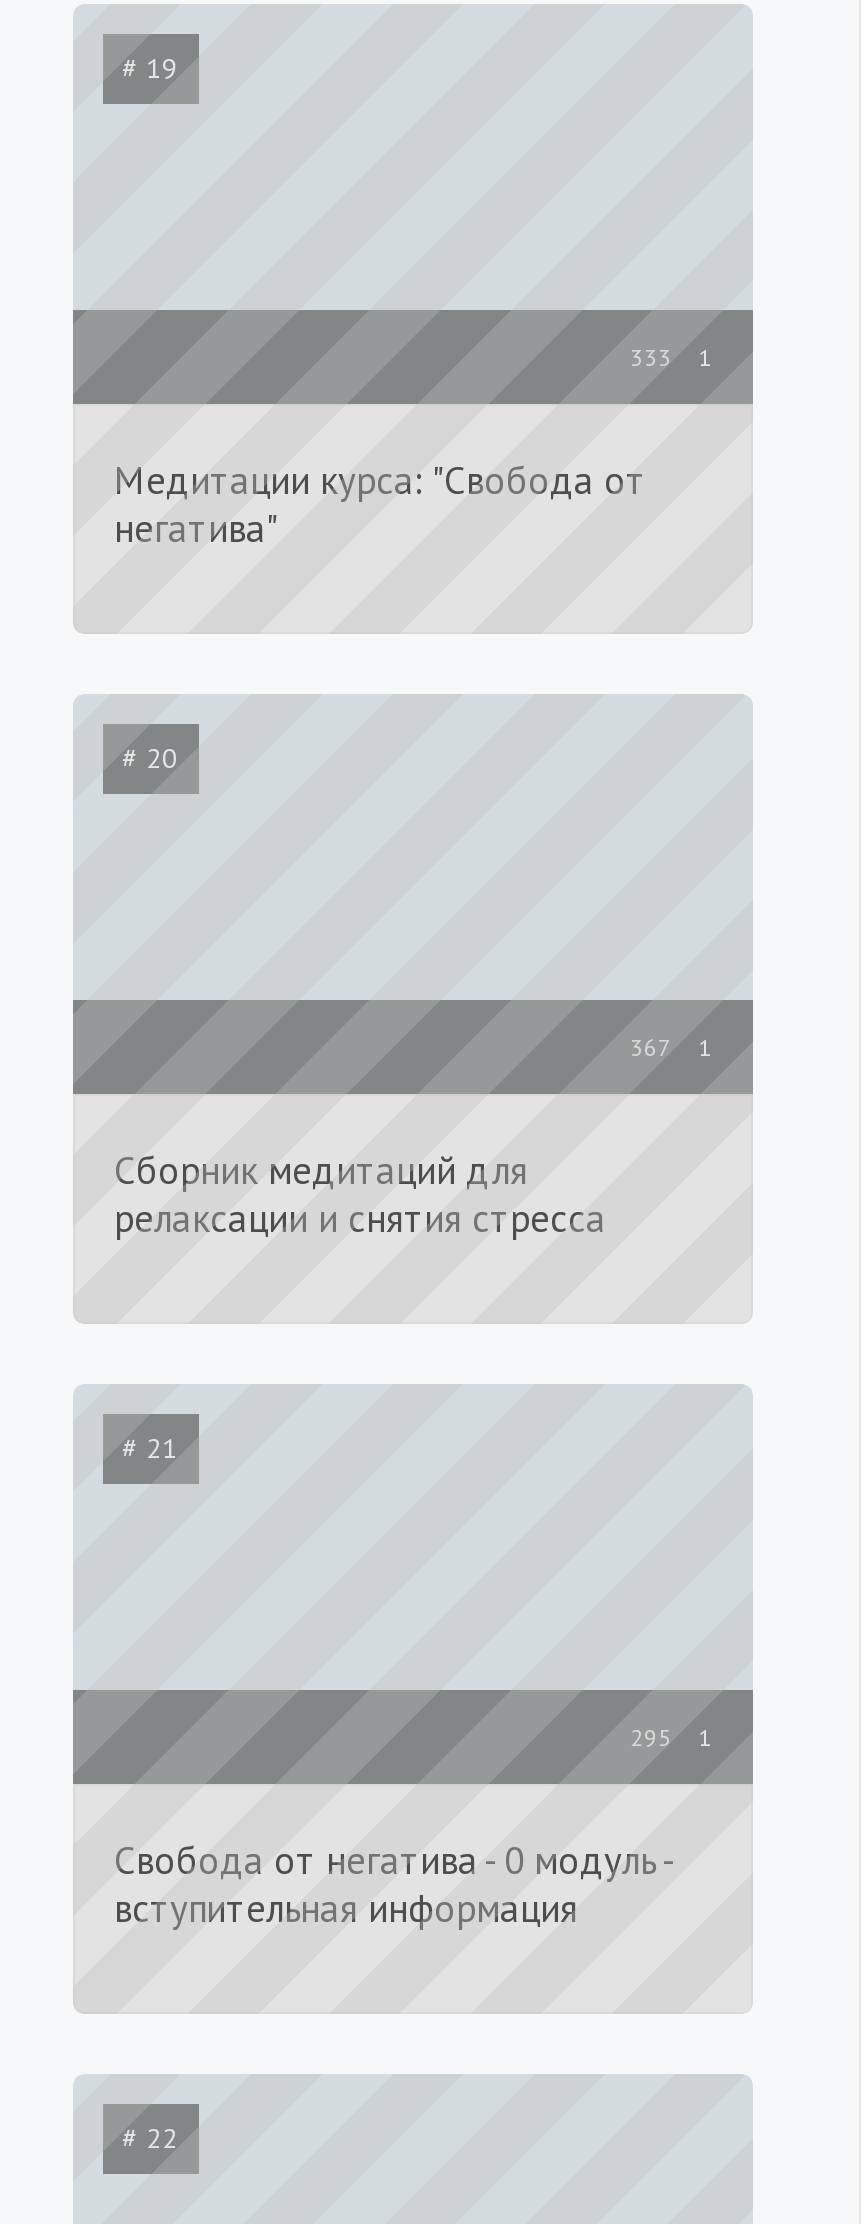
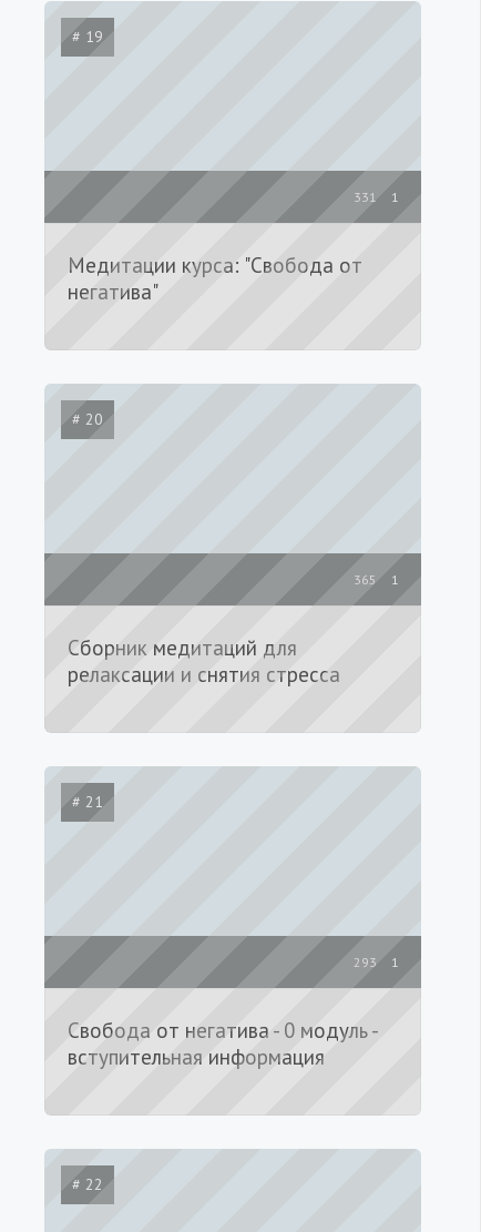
- 333 1
+ 331 1

- 367 1
+ 365 1

- 295 1
+ 293 1
